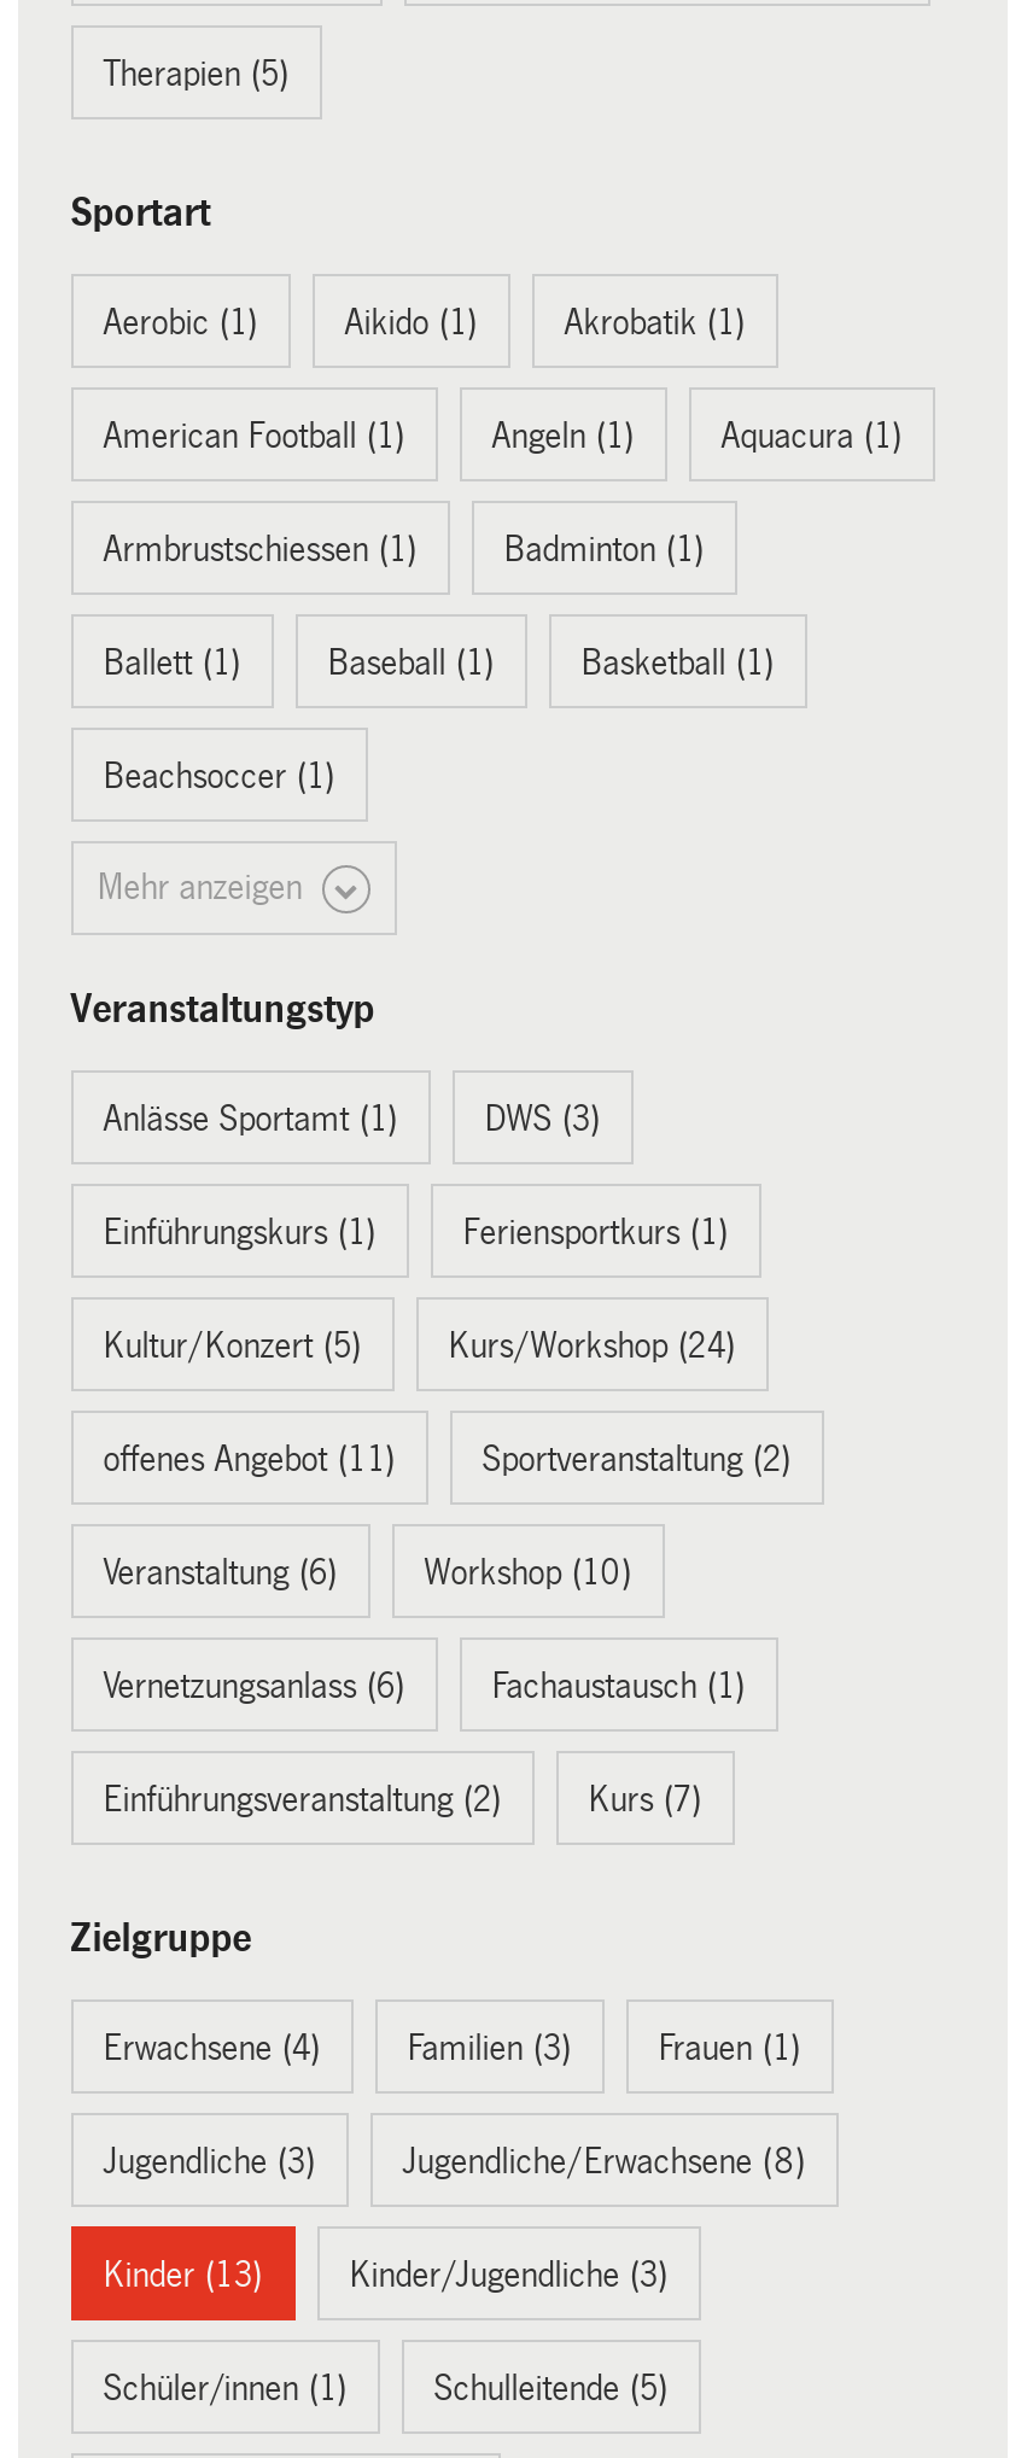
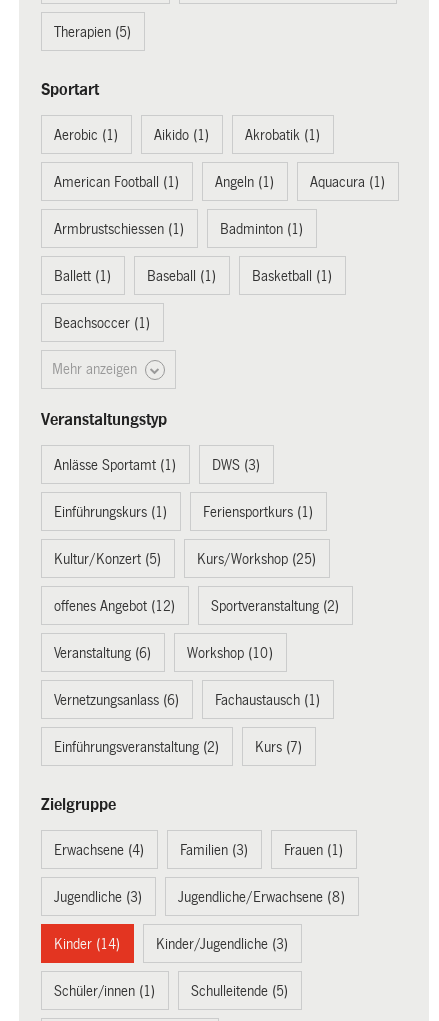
- Kurs/Workshop (24)
+ Kurs/Workshop (25)

- offenes Angebot (11)
+ offenes Angebot (12)

- Kinder (13)
+ Kinder (14)
